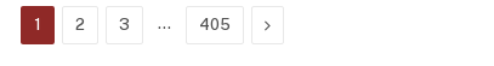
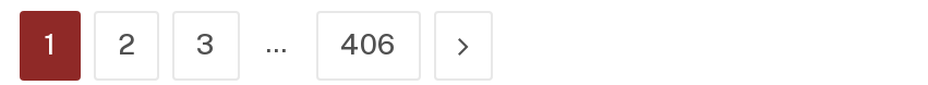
- 405
+ 406
